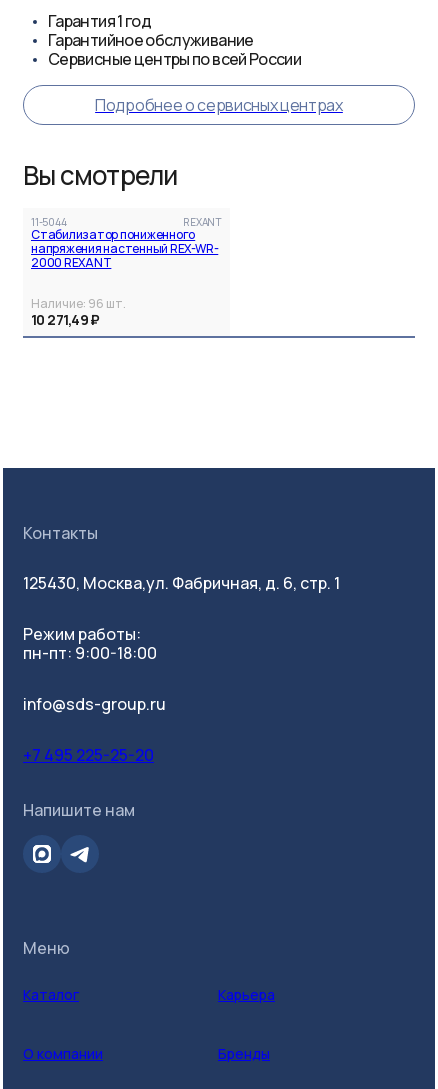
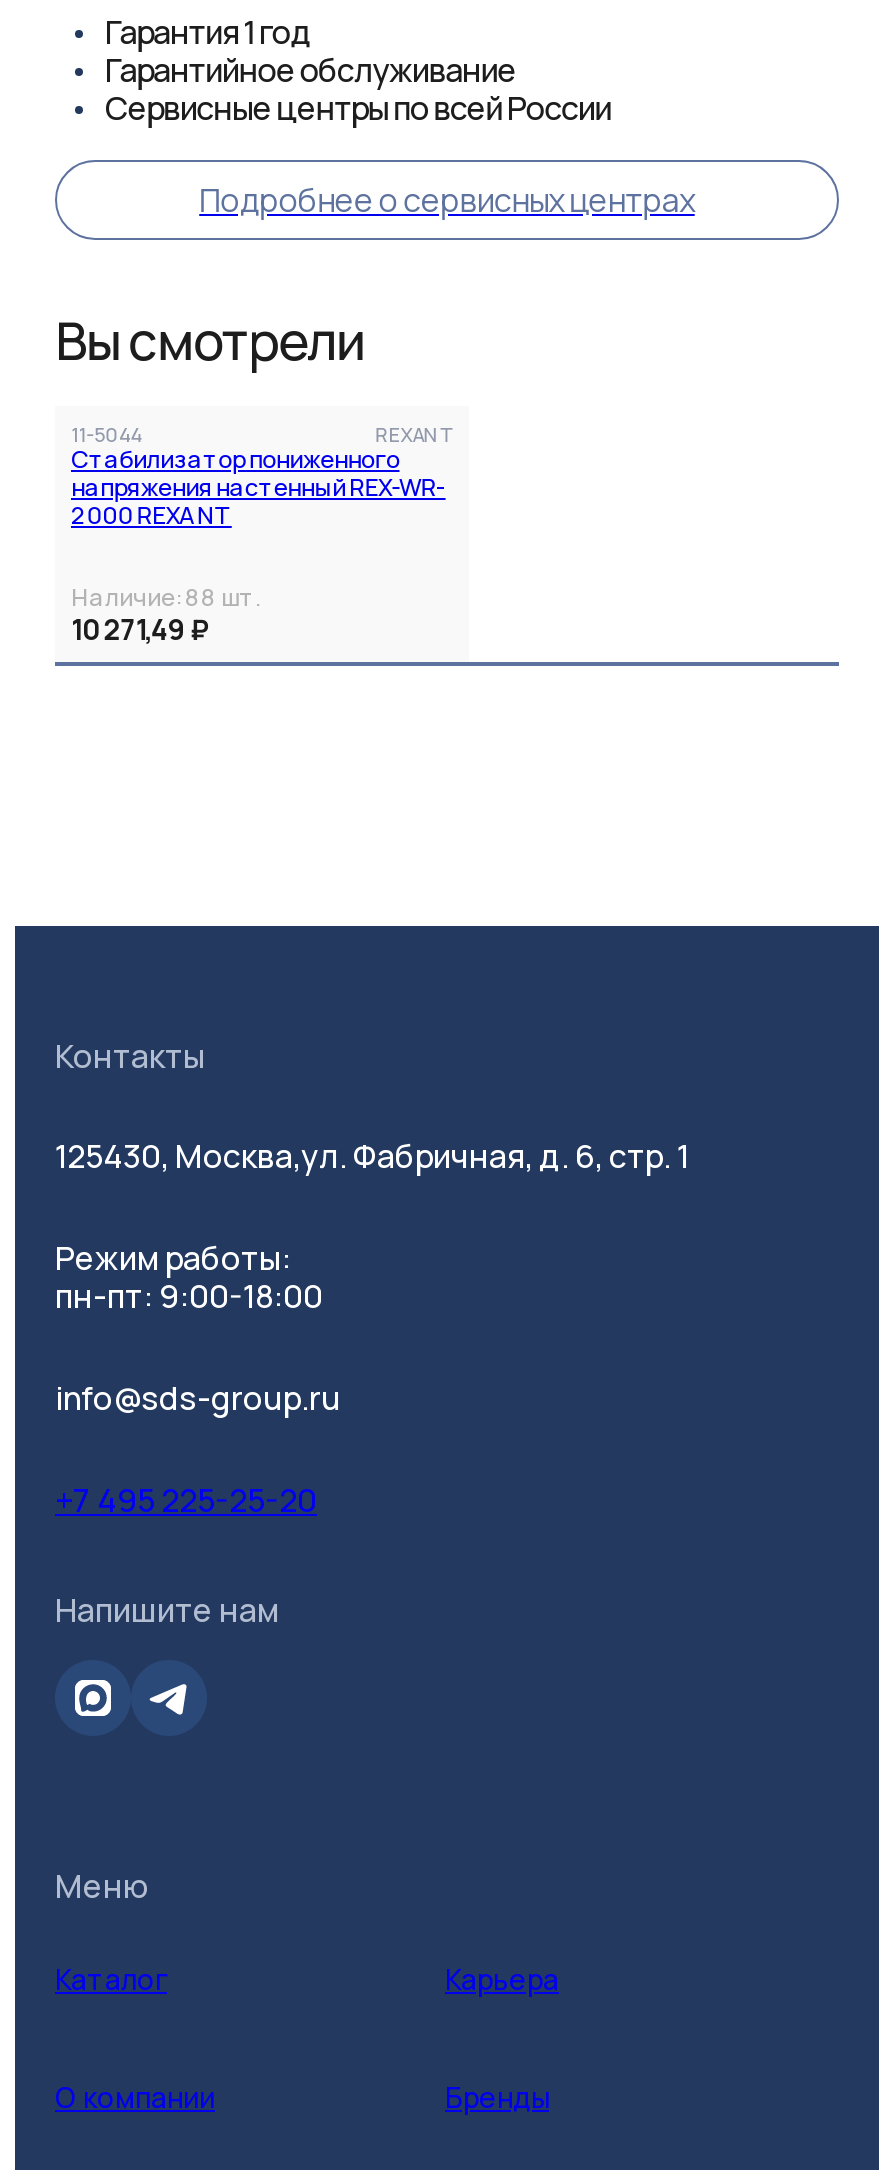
- Наличие: 96 шт.
+ Наличие: 88 шт.
